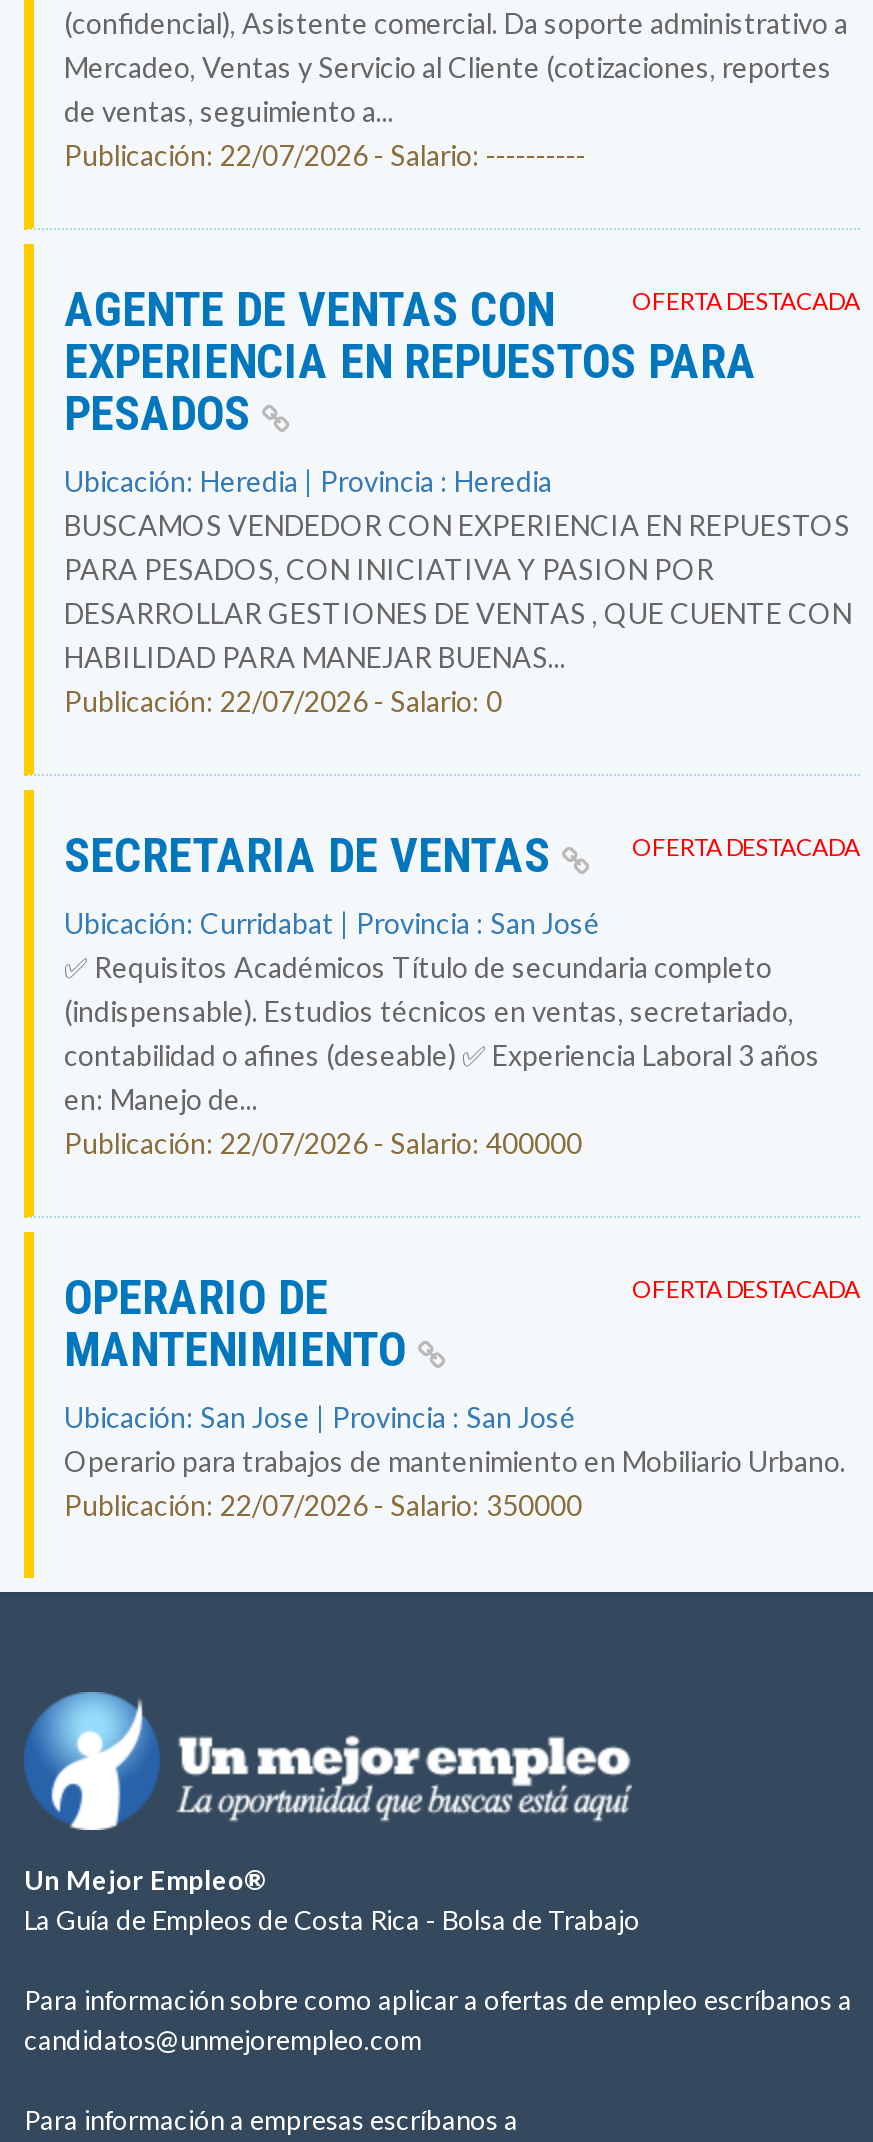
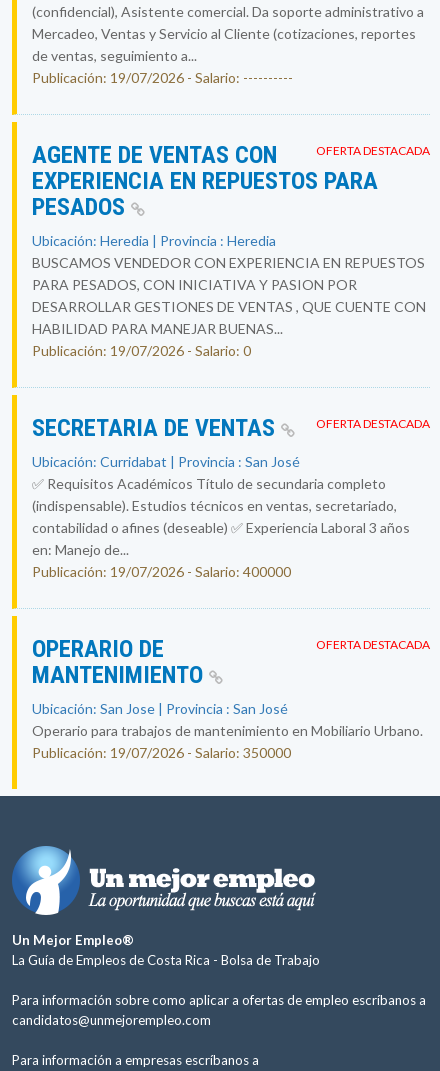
- Publicación: 22/07/2026 - Salario: ----------
+ Publicación: 19/07/2026 - Salario: ----------

- Publicación: 22/07/2026 - Salario: 0
+ Publicación: 19/07/2026 - Salario: 0

- Publicación: 22/07/2026 - Salario: 400000
+ Publicación: 19/07/2026 - Salario: 400000

- Publicación: 22/07/2026 - Salario: 350000
+ Publicación: 19/07/2026 - Salario: 350000
